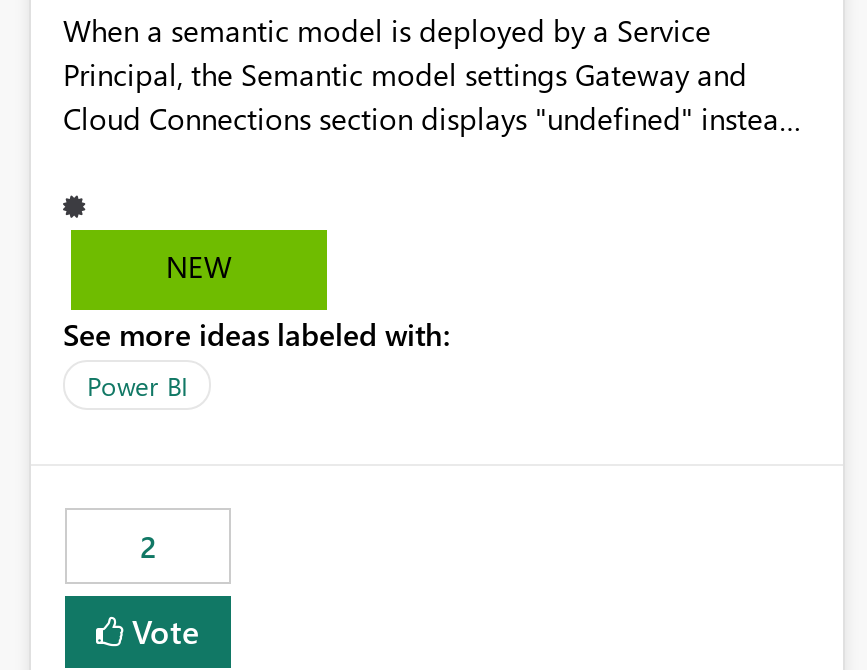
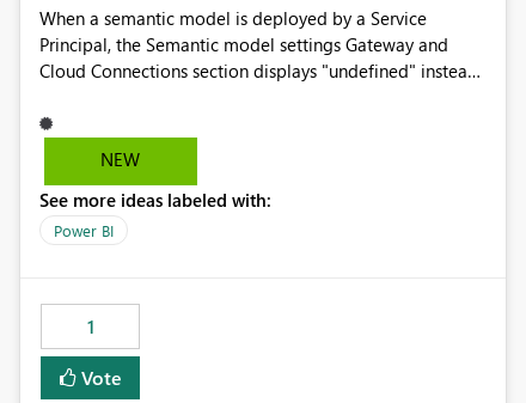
- 2
+ 1
